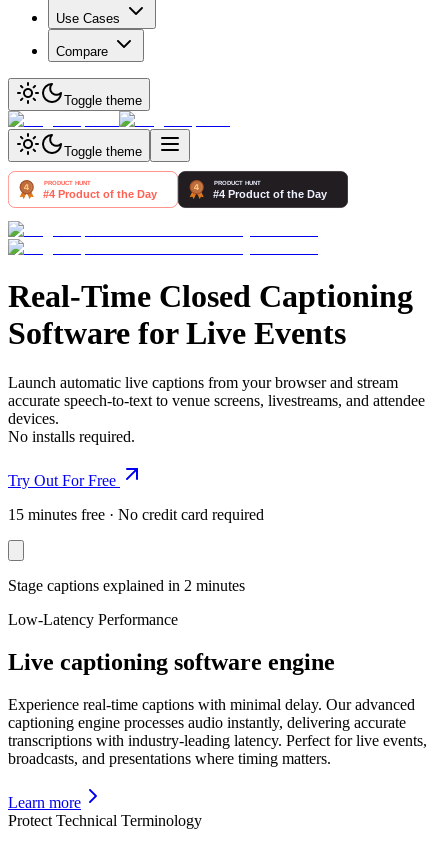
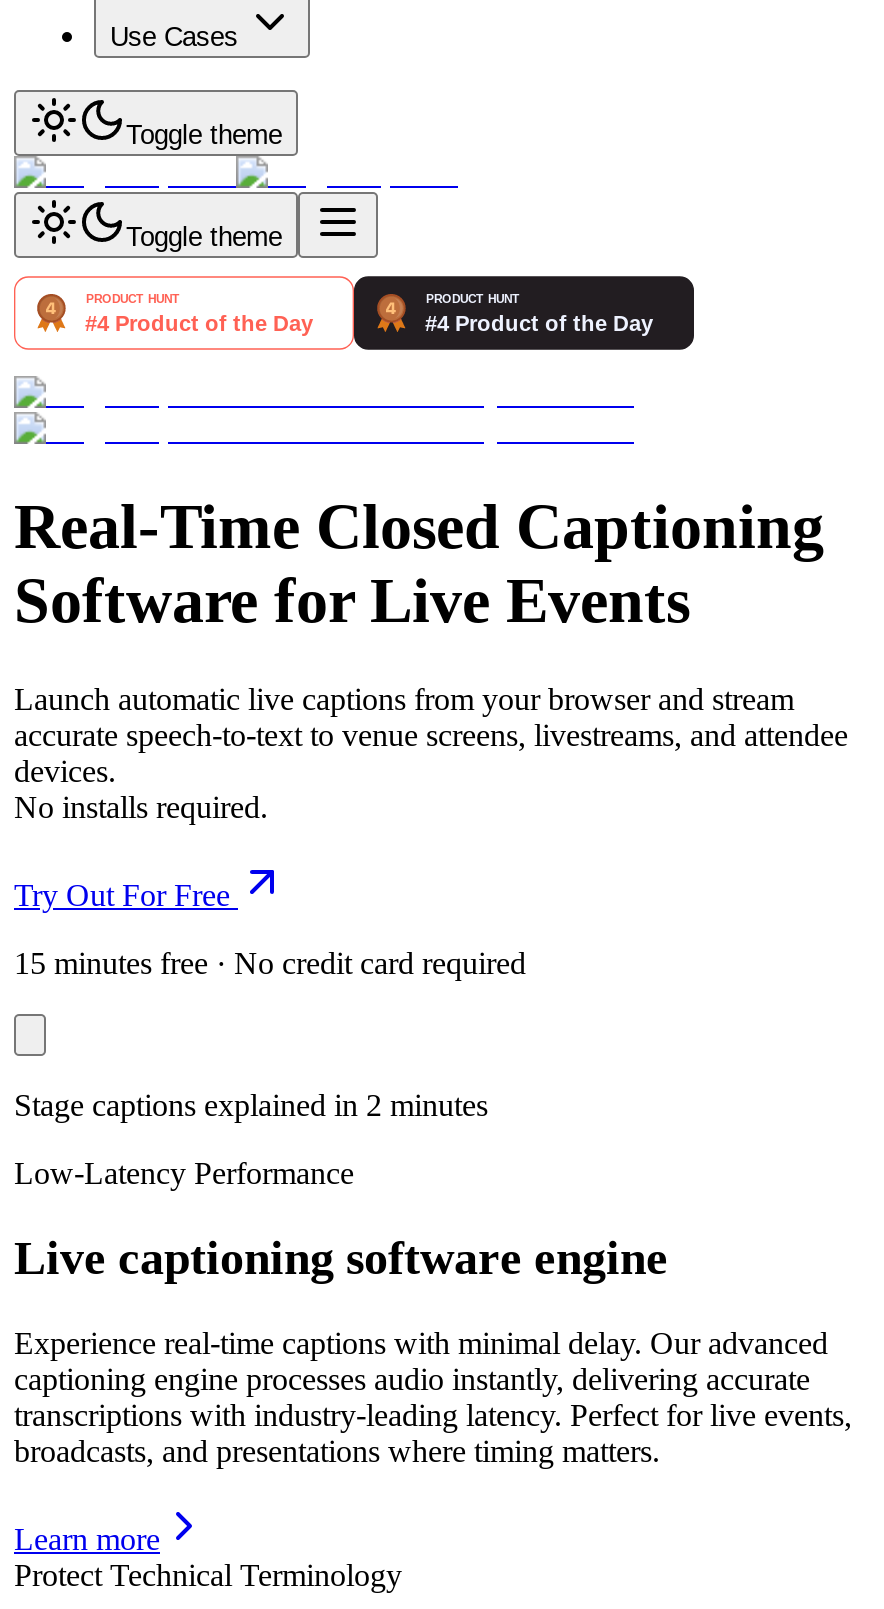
- Compare
